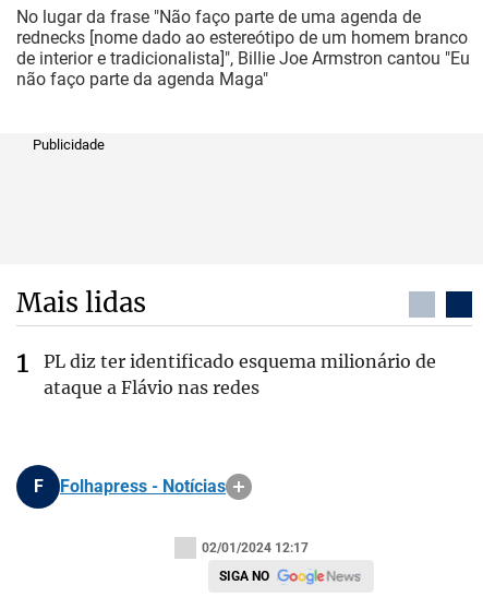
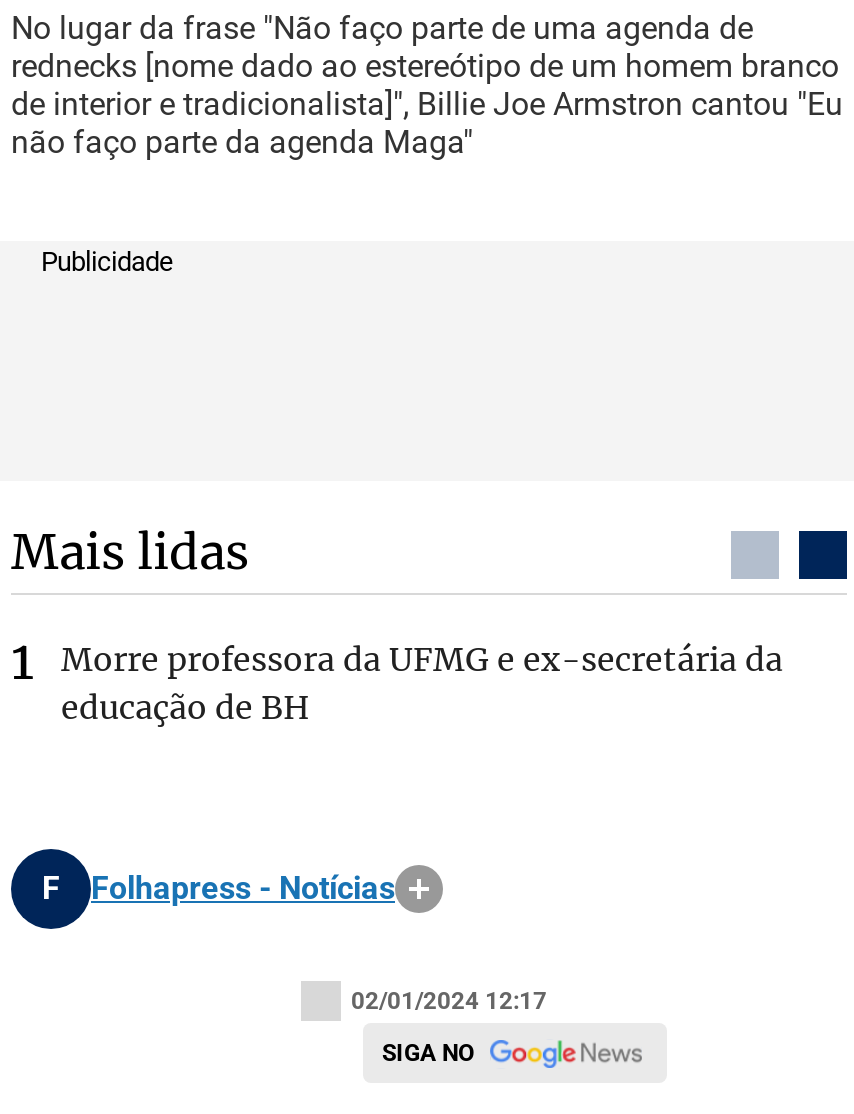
- PL diz ter identificado esquema milionário de
- ataque a Flávio nas redes
+ Morre professora da UFMG e ex-secretária da
+ educação de BH
